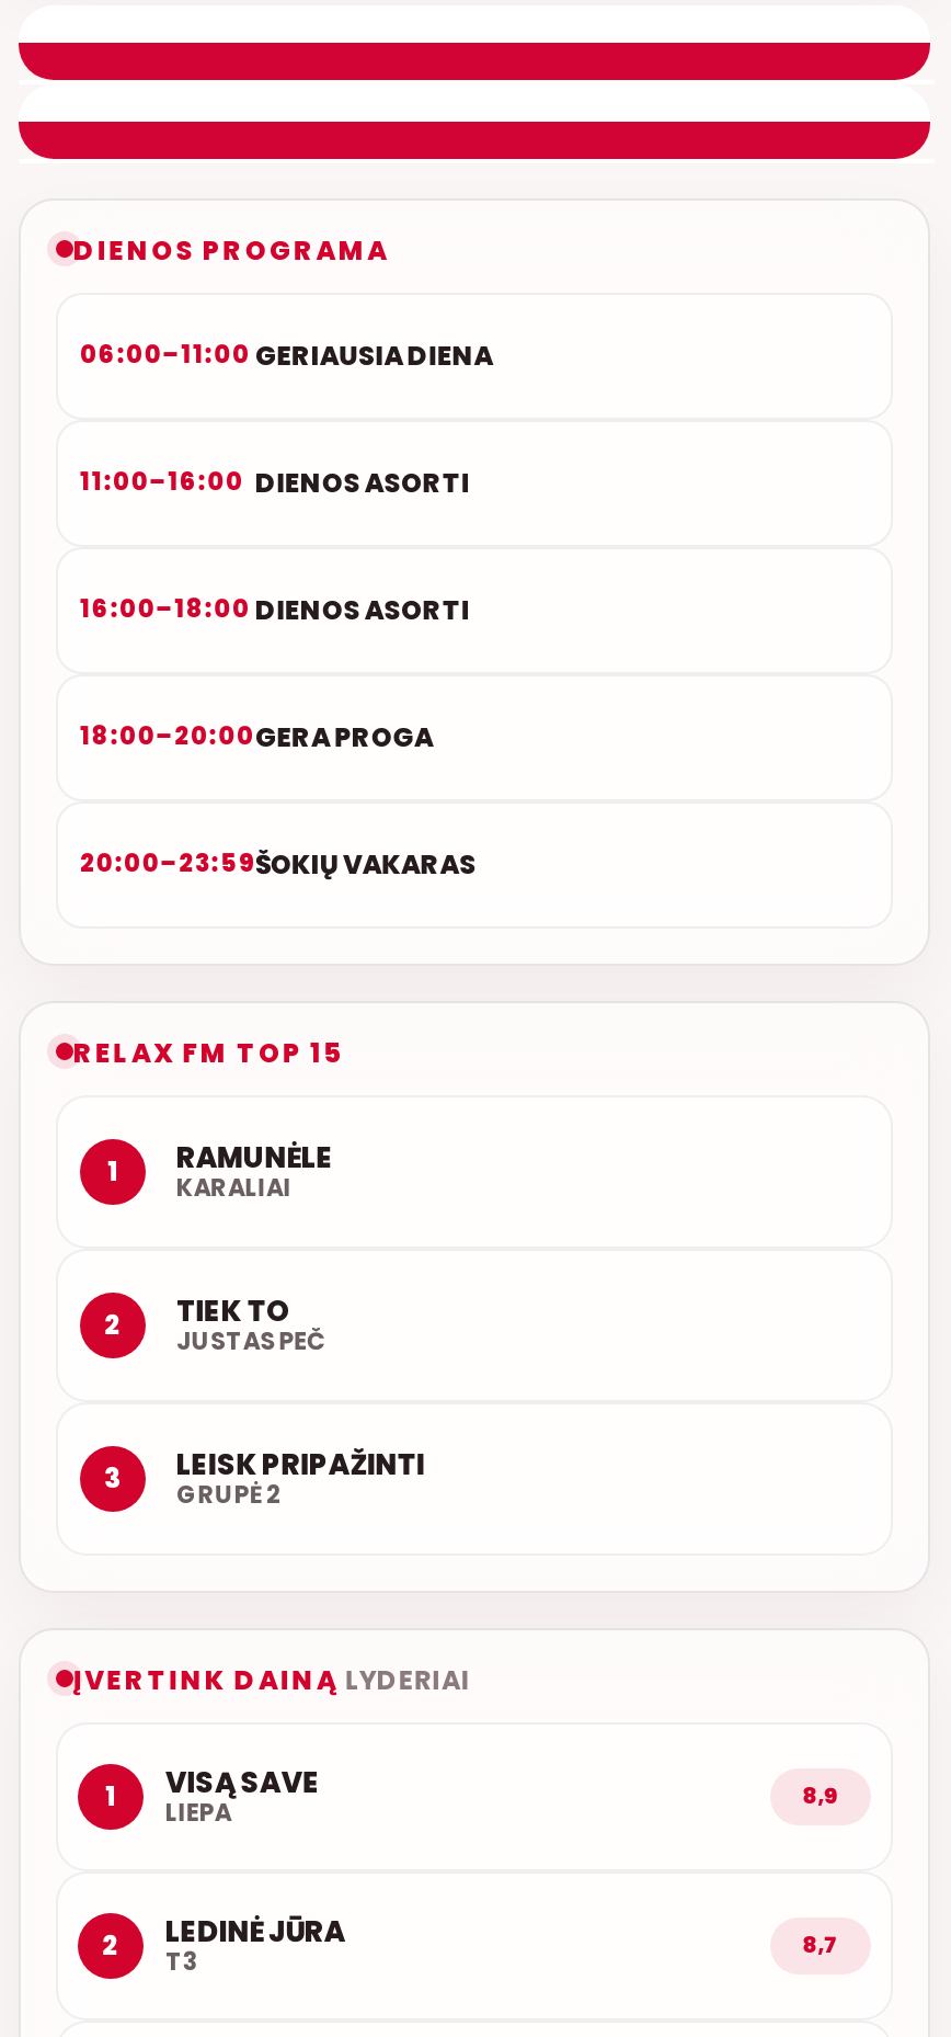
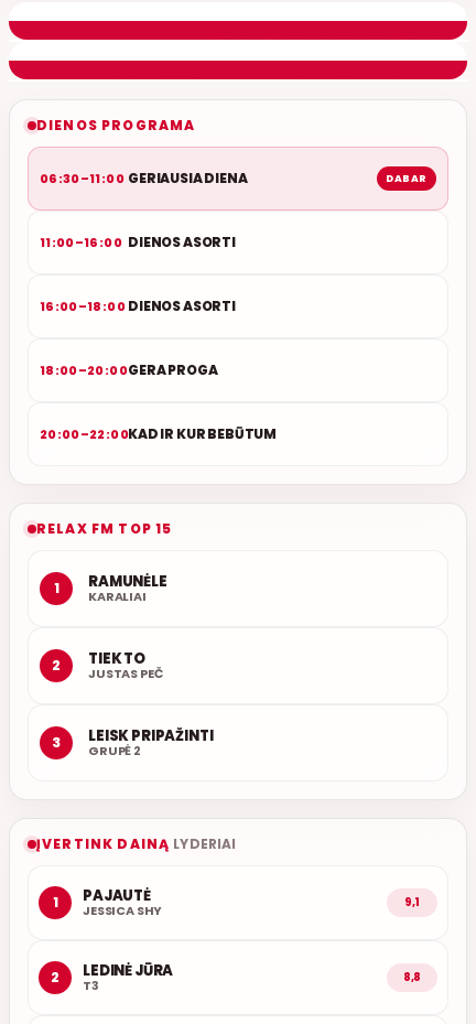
- 06:00–11:00 GERIAUSIA DIENA
+ 06:30–11:00 GERIAUSIA DIENA
+ DABAR

- 20:00–23:59ŠOKIŲ VAKARAS
+ 20:00–22:00KAD IR KUR BEBŪTUM

- VISĄ SAVE
- LIEPA
- 8,9
+ PAJAUTĖ
+ JESSICA SHY
+ 9,1

- 8,7
+ 8,8
